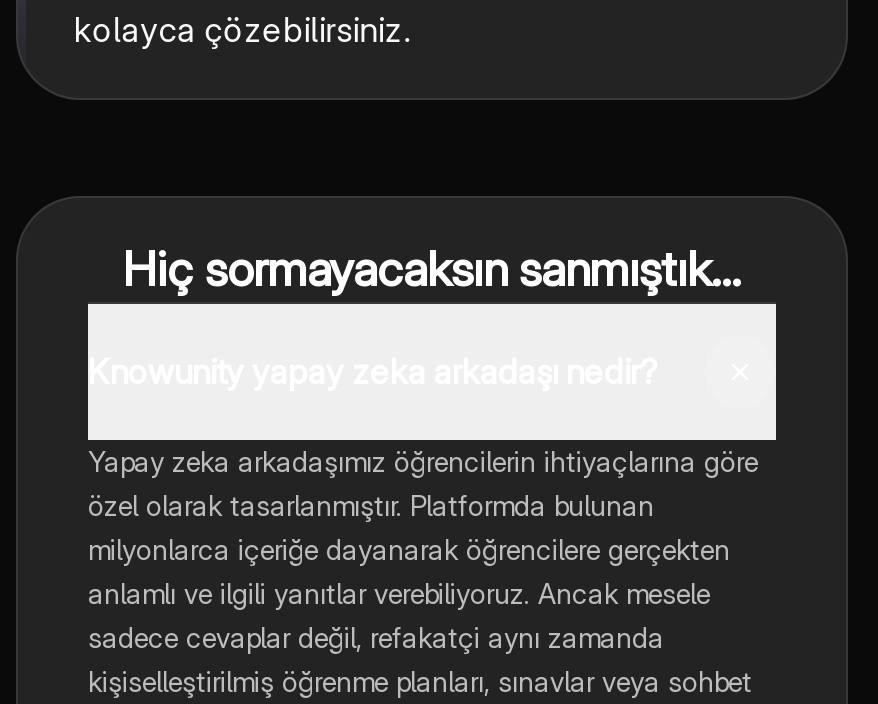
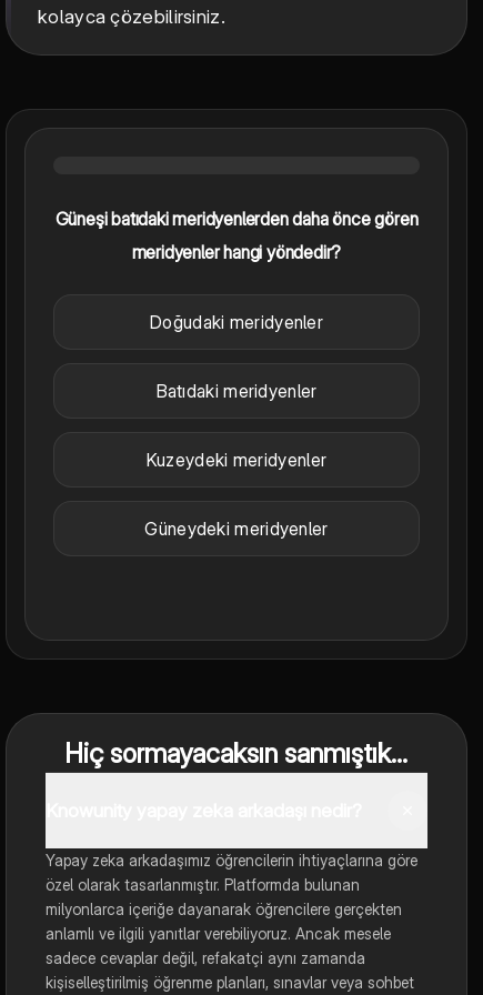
+ Güneşi batıdaki meridyenlerden daha önce gören
+ meridyenler hangi yöndedir?
+ Doğudaki meridyenler
+ Batıdaki meridyenler
+ Kuzeydeki meridyenler
+ Güneydeki meridyenler
